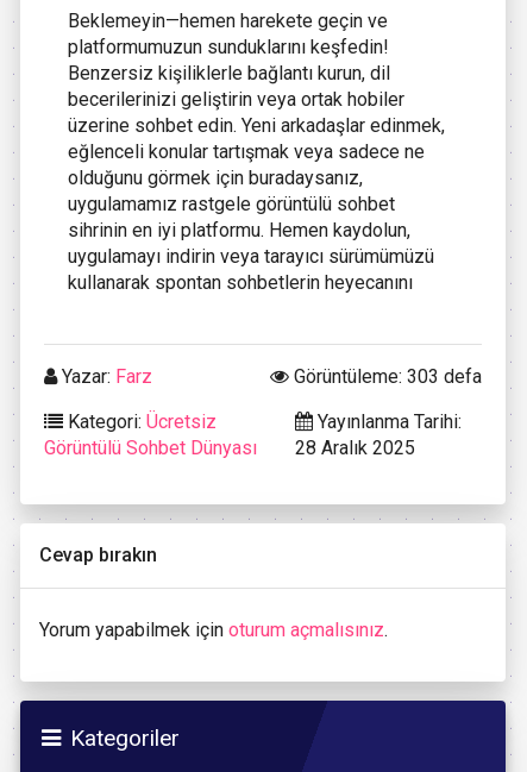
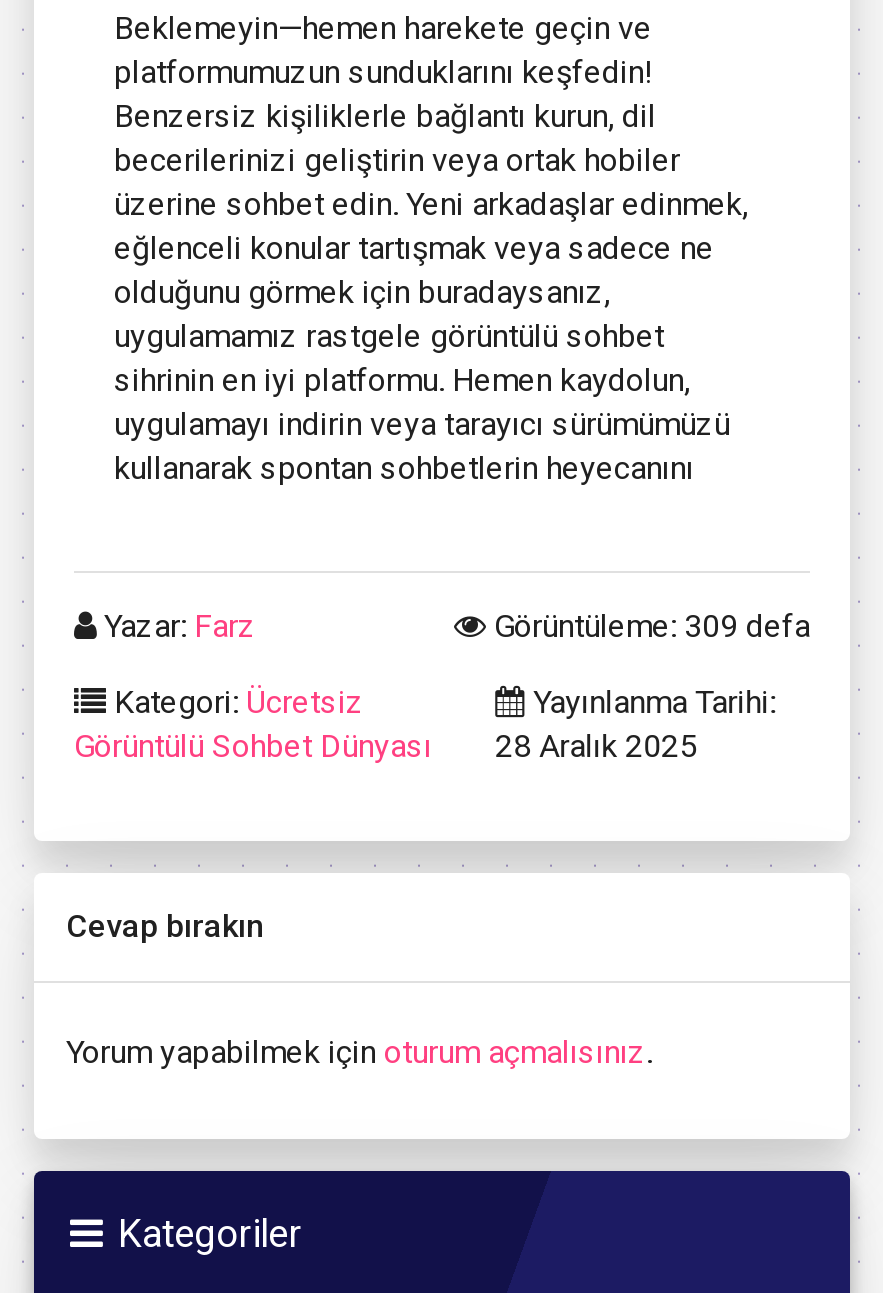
- Görüntüleme: 303 defa
+ Görüntüleme: 309 defa
